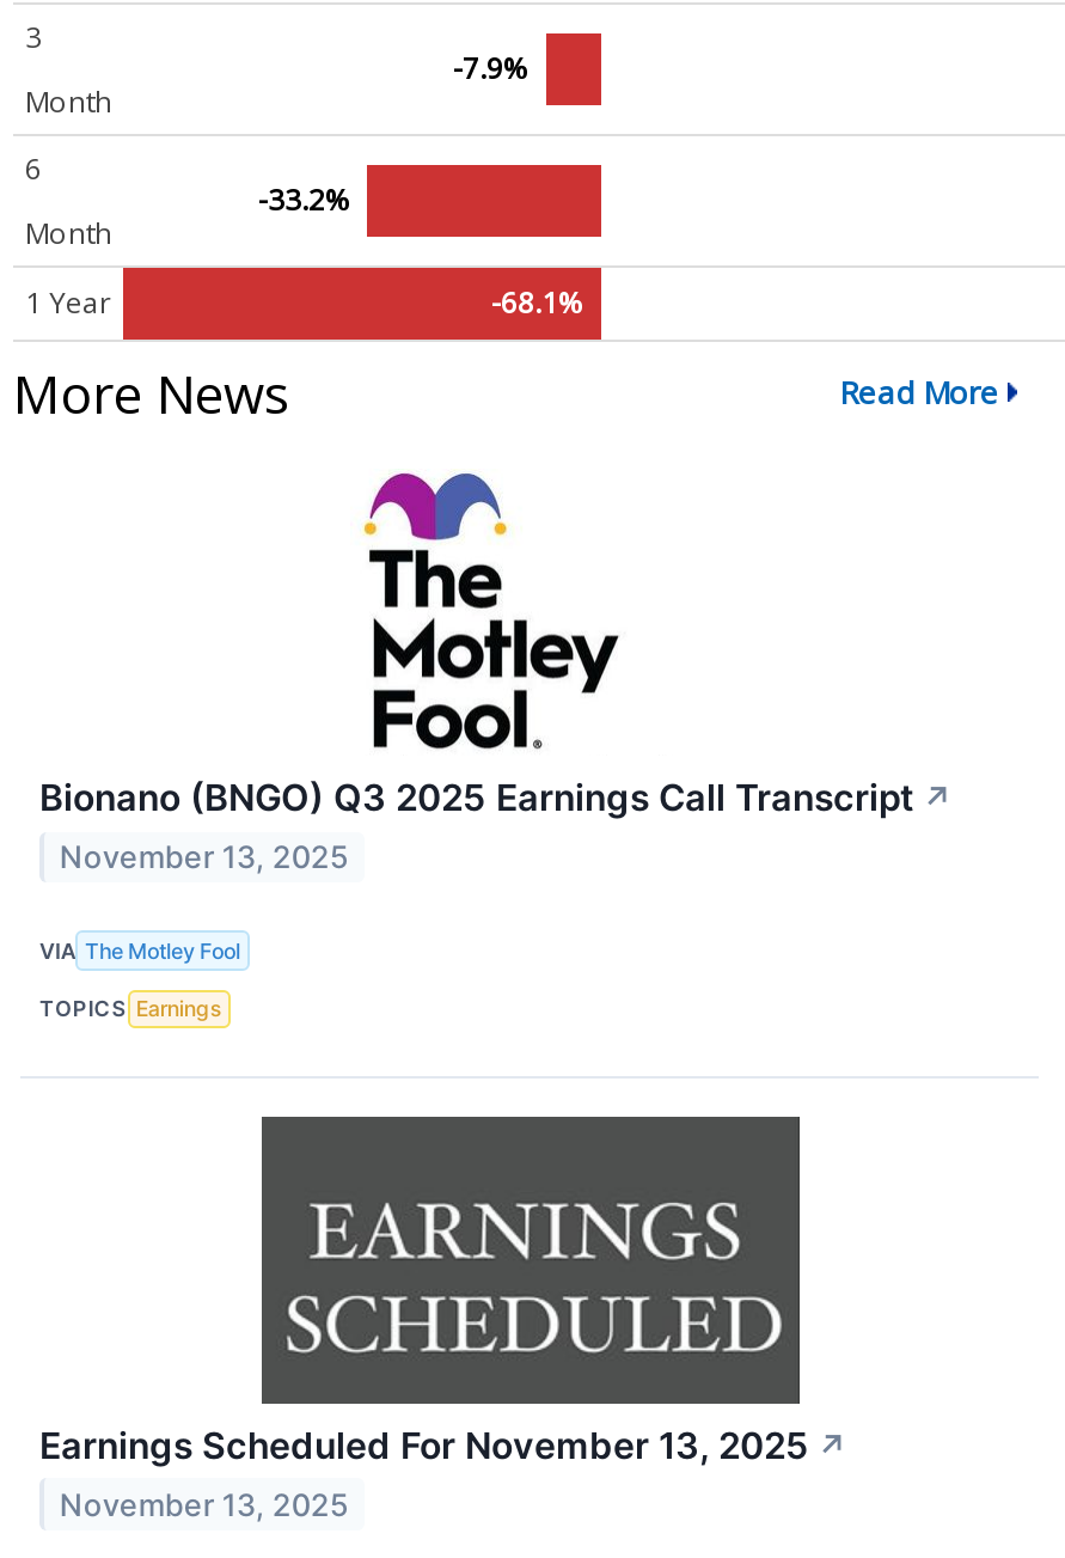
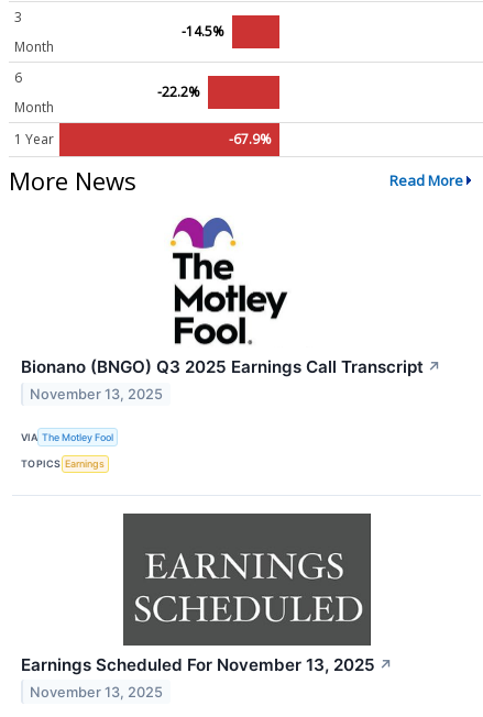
- -7.9%
+ -14.5%

- -33.2%
+ -22.2%

- -68.1%
+ -67.9%
